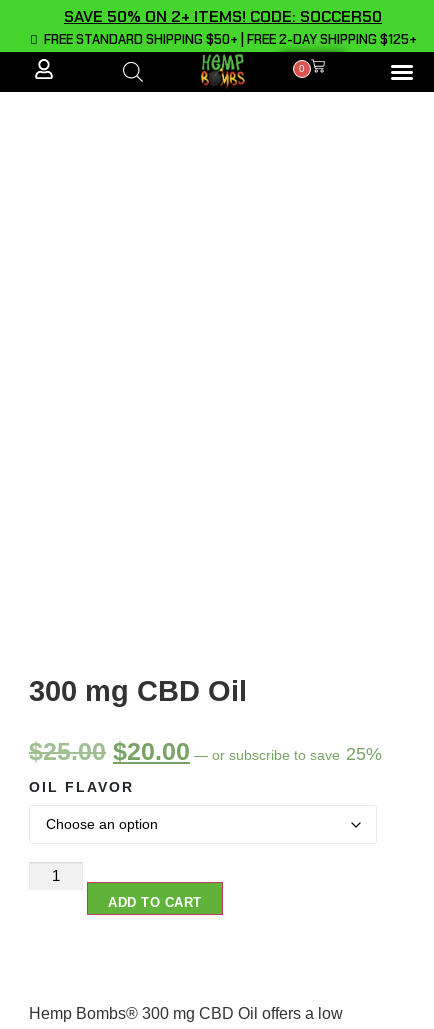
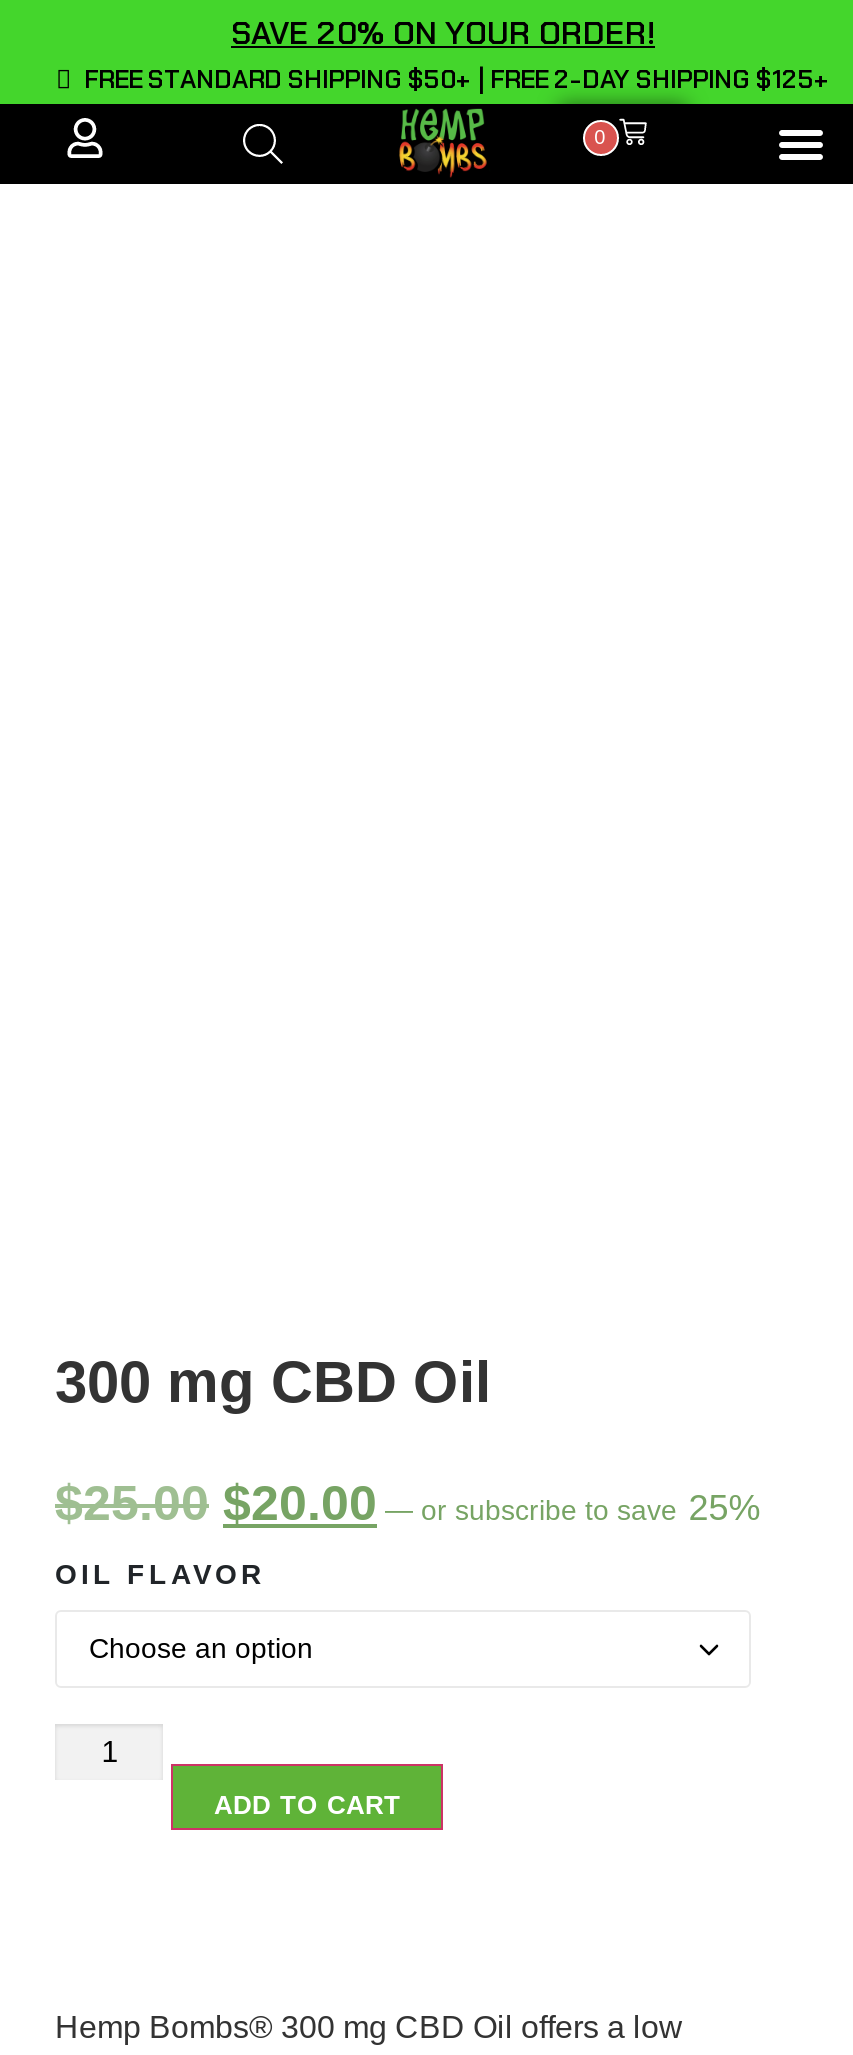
- SAVE 50% ON 2+ ITEMS! CODE: SOCCER50
+ SAVE 20% ON YOUR ORDER!
